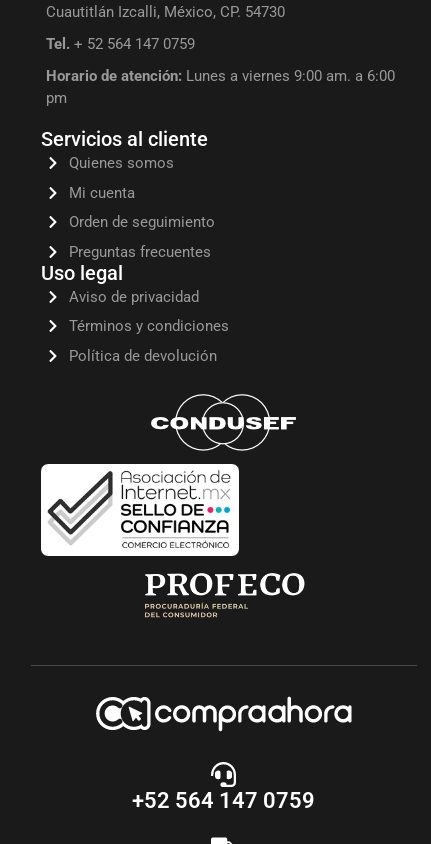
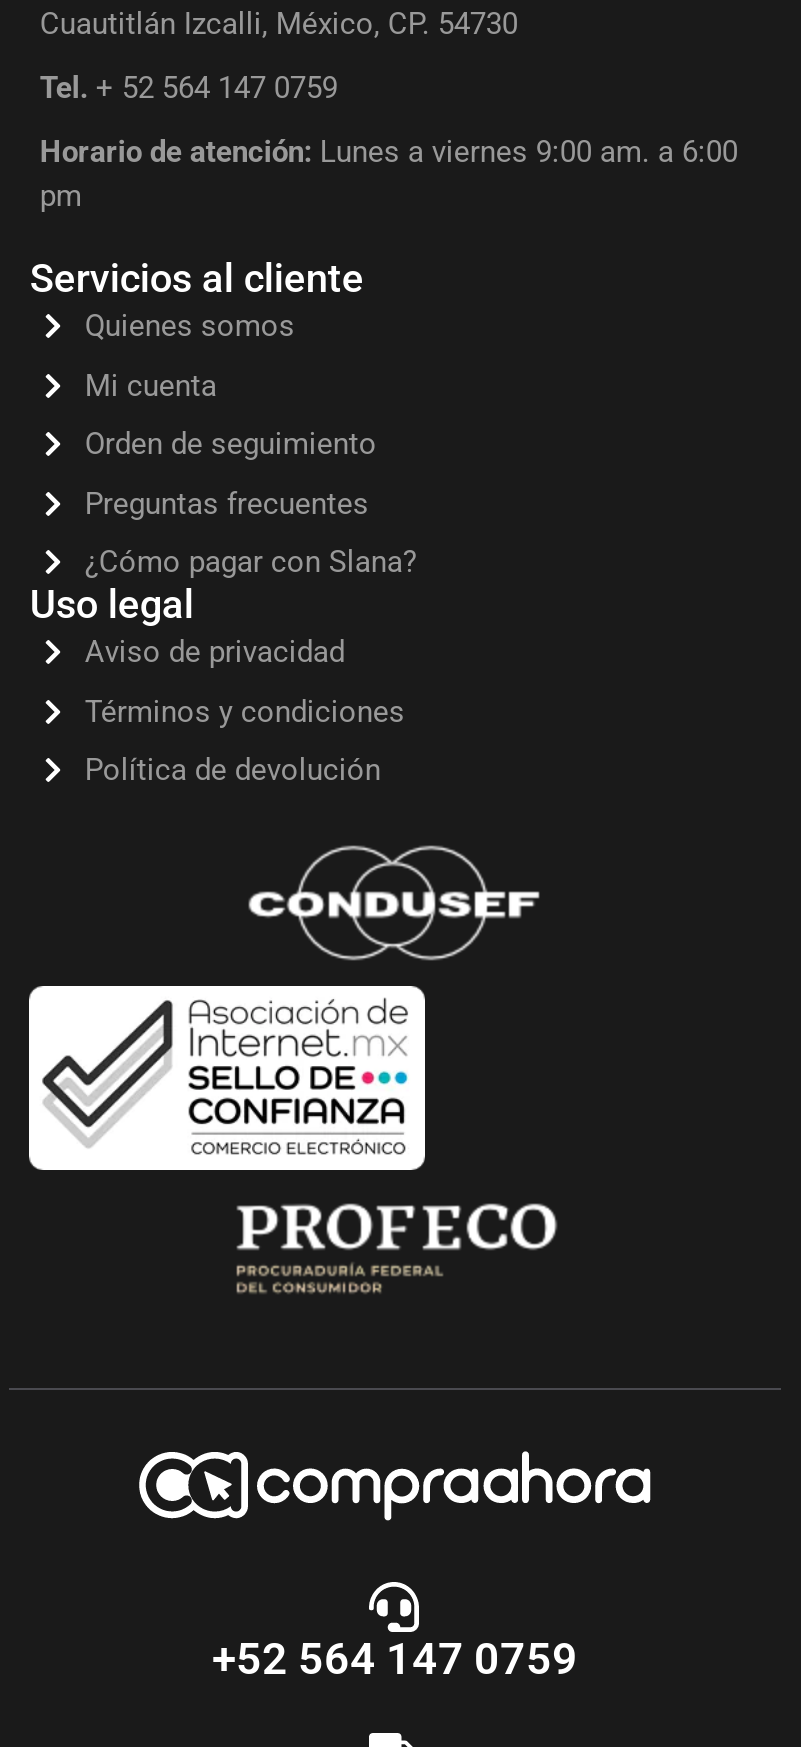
+ ¿Cómo pagar con Slana?
